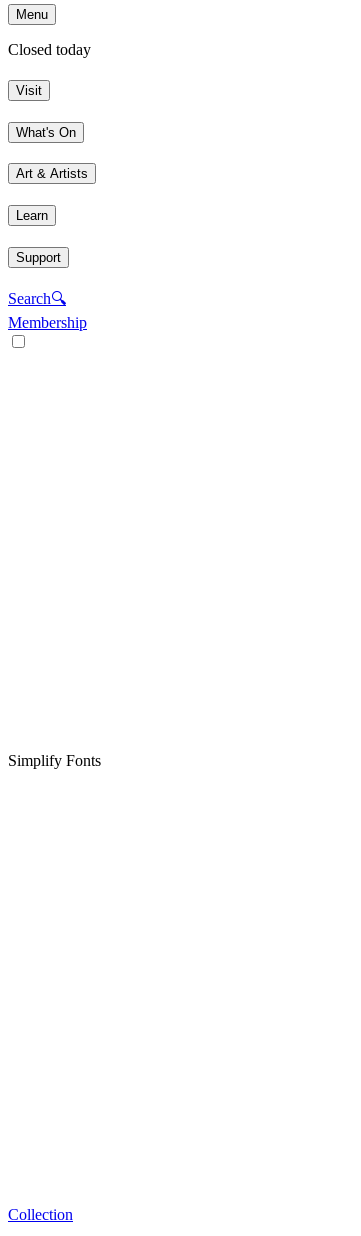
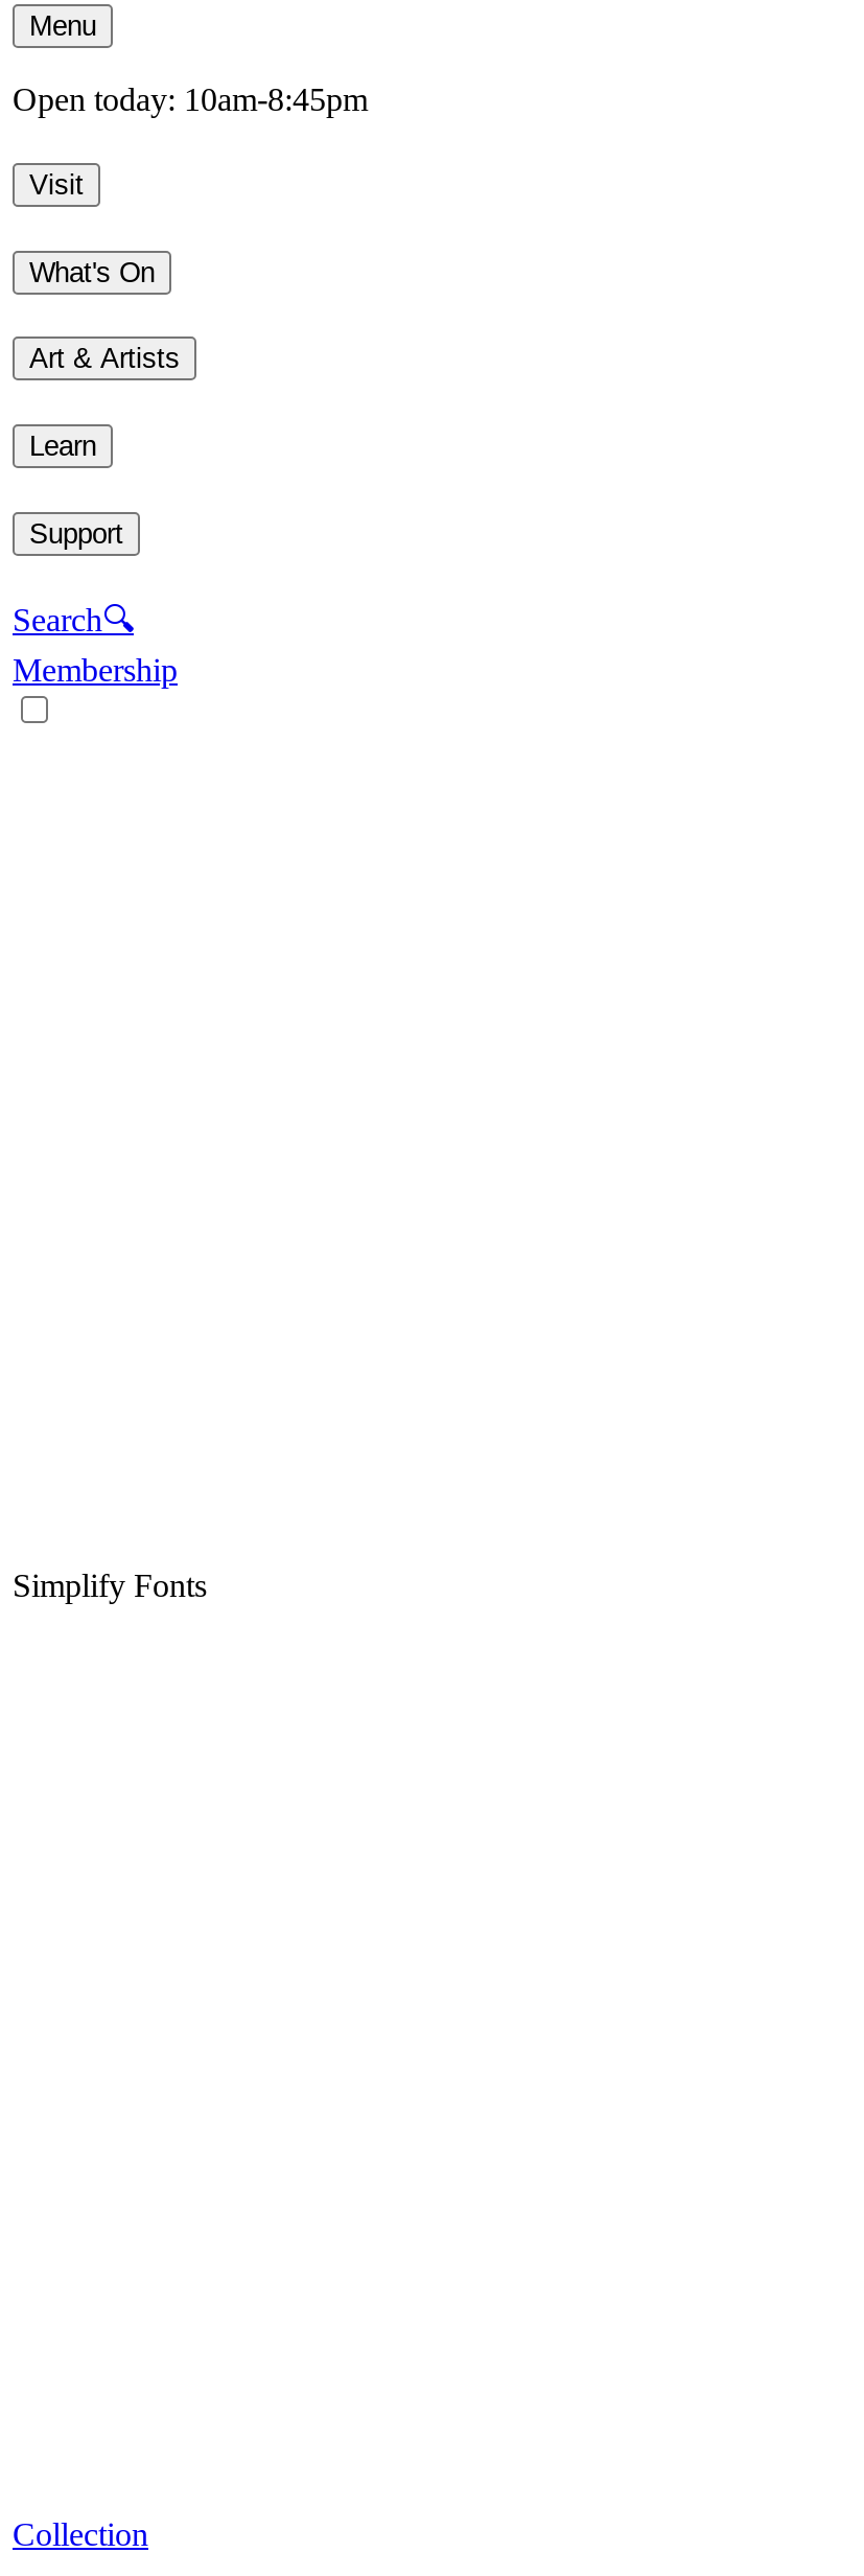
- Closed today
+ Open today: 10am-8:45pm
